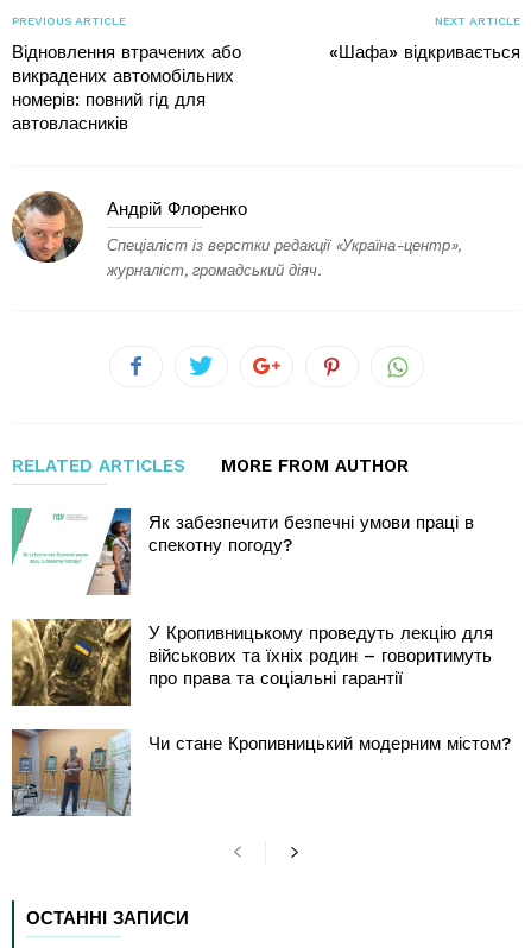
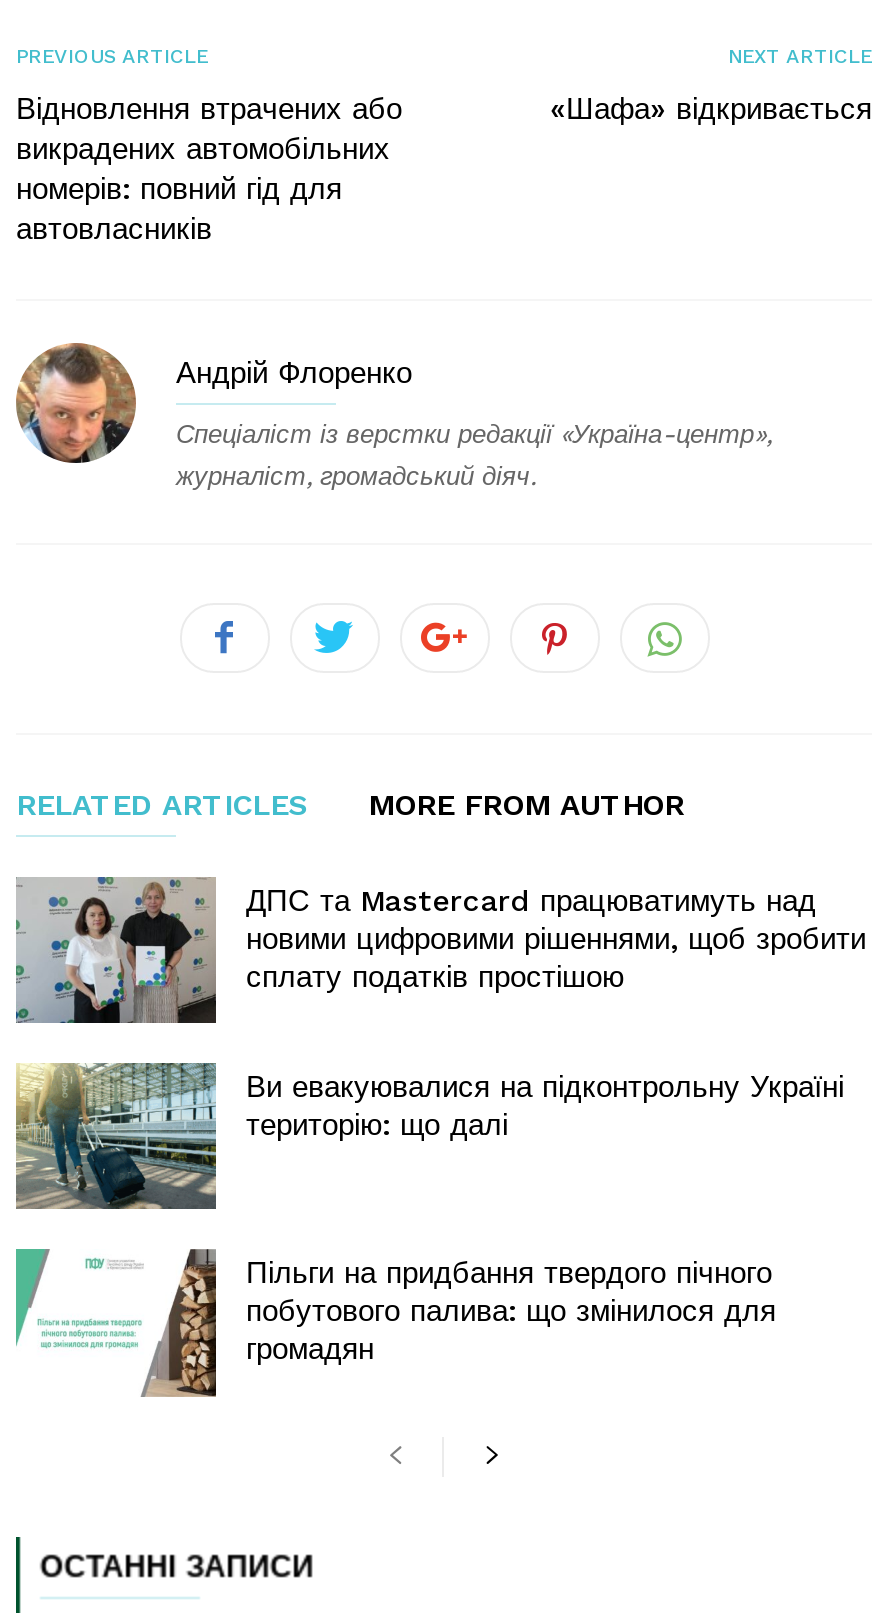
- [image]
- Як забезпечити безпечні умови праці в
- спекотну погоду?
+ [image]
+ ДПС та Mastercard працюватимуть над
+ новими цифровими рішеннями, щоб зробити
+ сплату податків простішою

- [image]
- У Кропивницькому проведуть лекцію для
- військових та їхніх родин – говоритимуть
- про права та соціальні гарантії
+ [image]
+ Ви евакуювалися на підконтрольну Україні
+ територію: що далі

- [image]
- Чи стане Кропивницький модерним містом?
+ [image]
+ Пільги на придбання твердого пічного
+ побутового палива: що змінилося для
+ громадян
